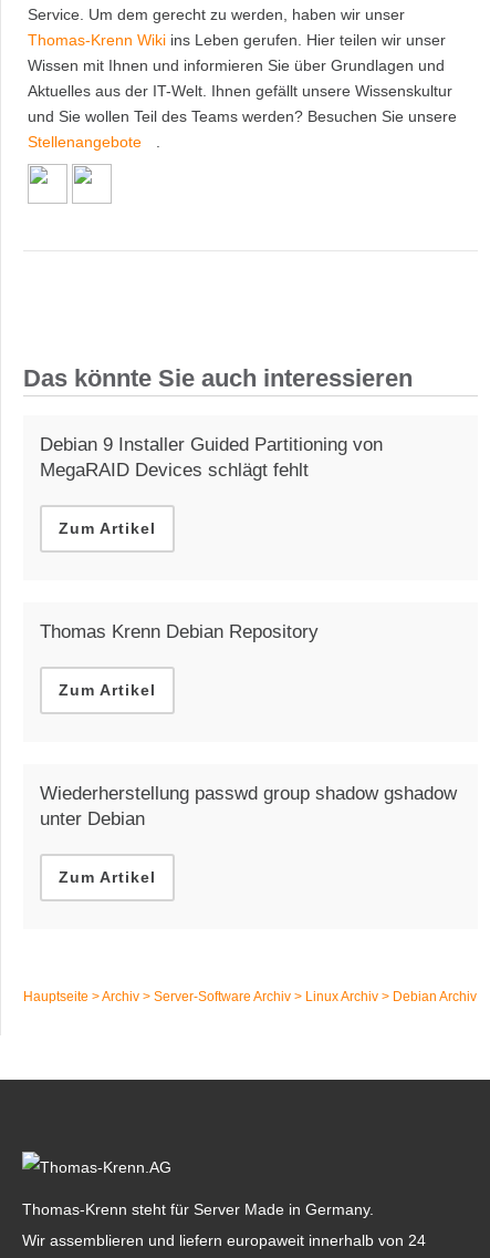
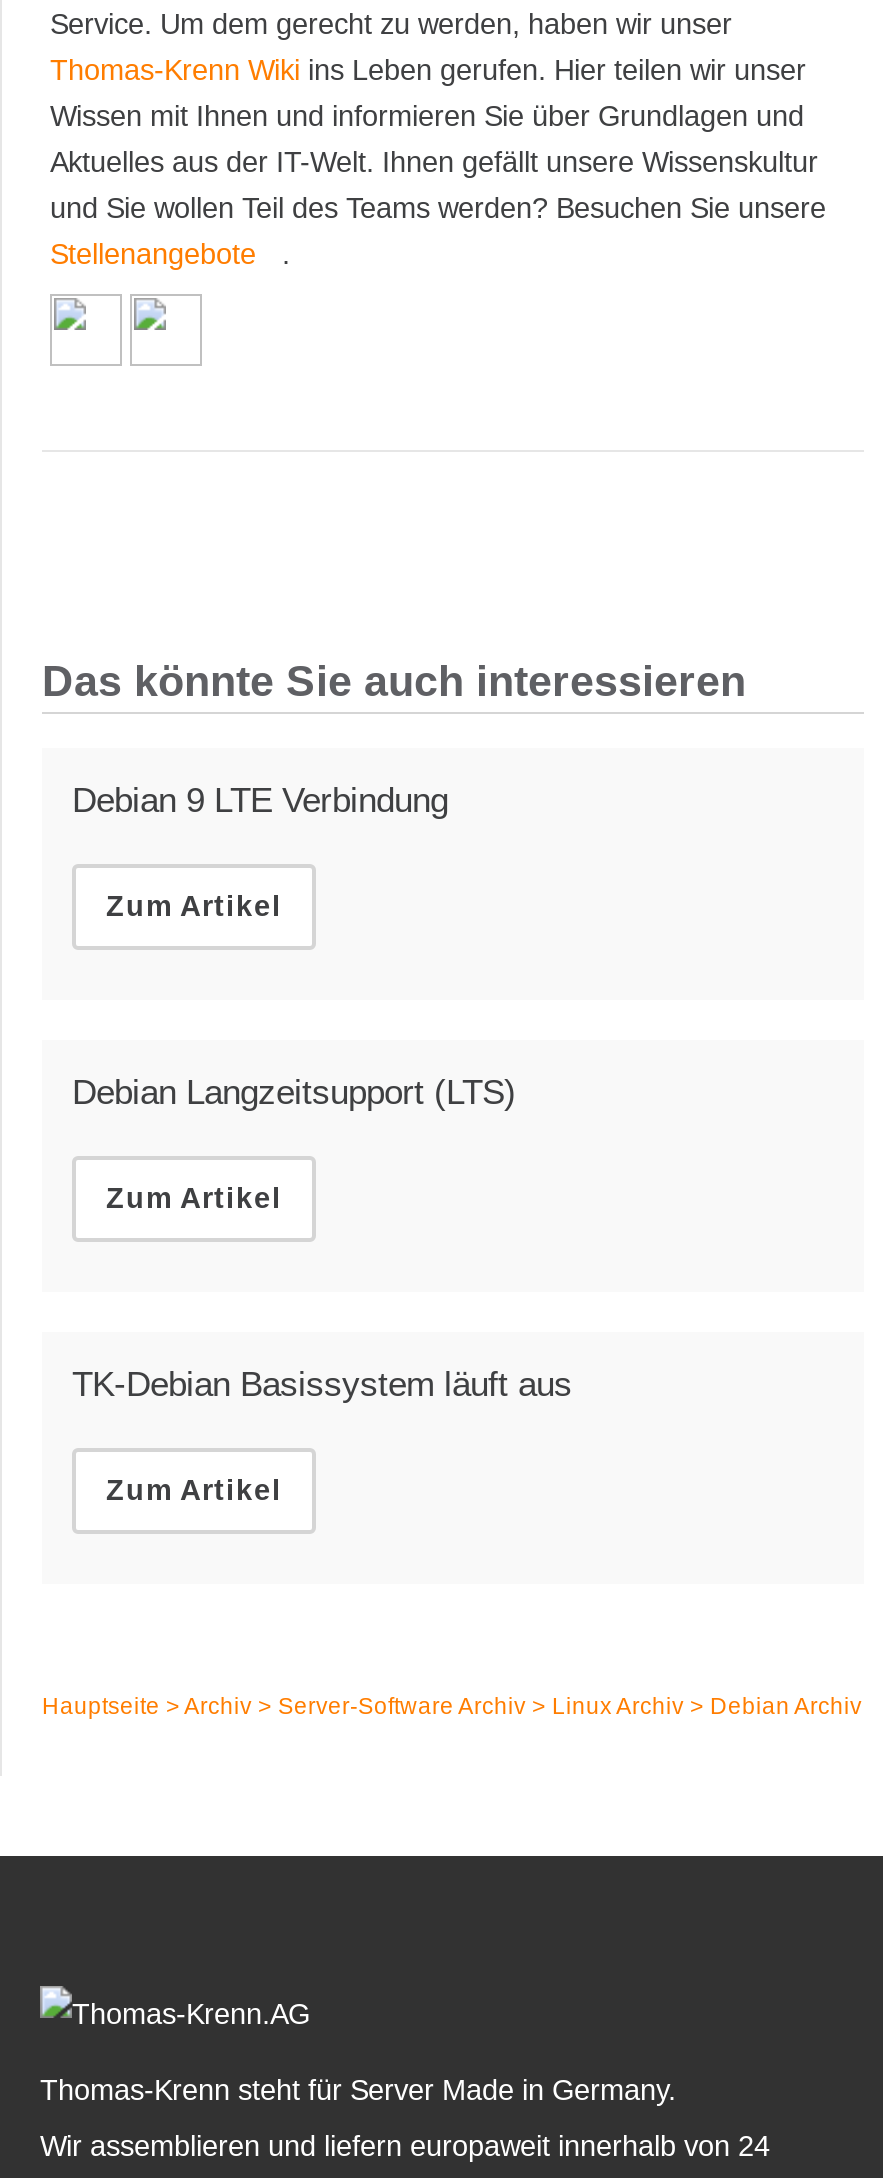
- Debian 9 Installer Guided Partitioning von
- MegaRAID Devices schlägt fehlt
+ Debian 9 LTE Verbindung

- Thomas Krenn Debian Repository
+ Debian Langzeitsupport (LTS)

- Wiederherstellung passwd group shadow gshadow
- unter Debian
+ TK-Debian Basissystem läuft aus
